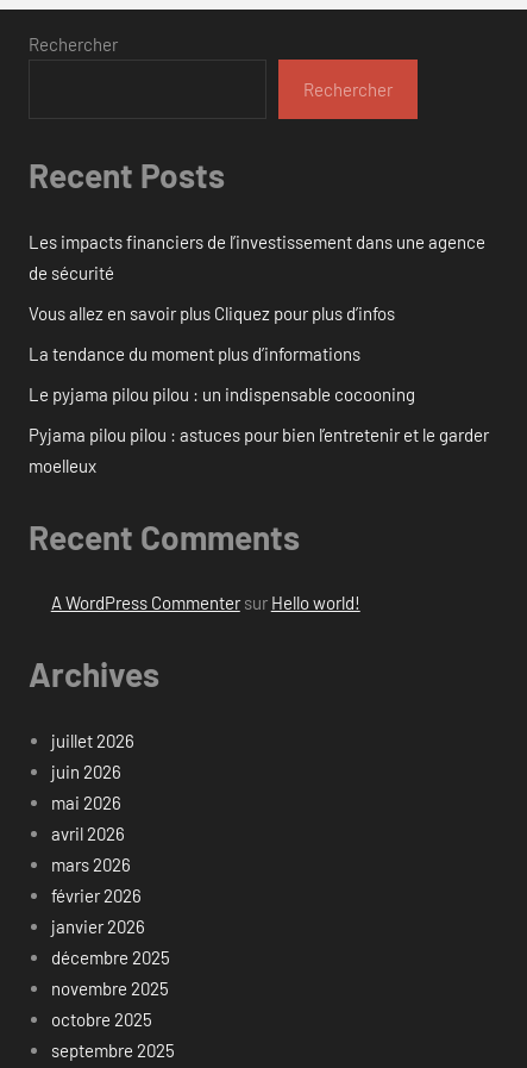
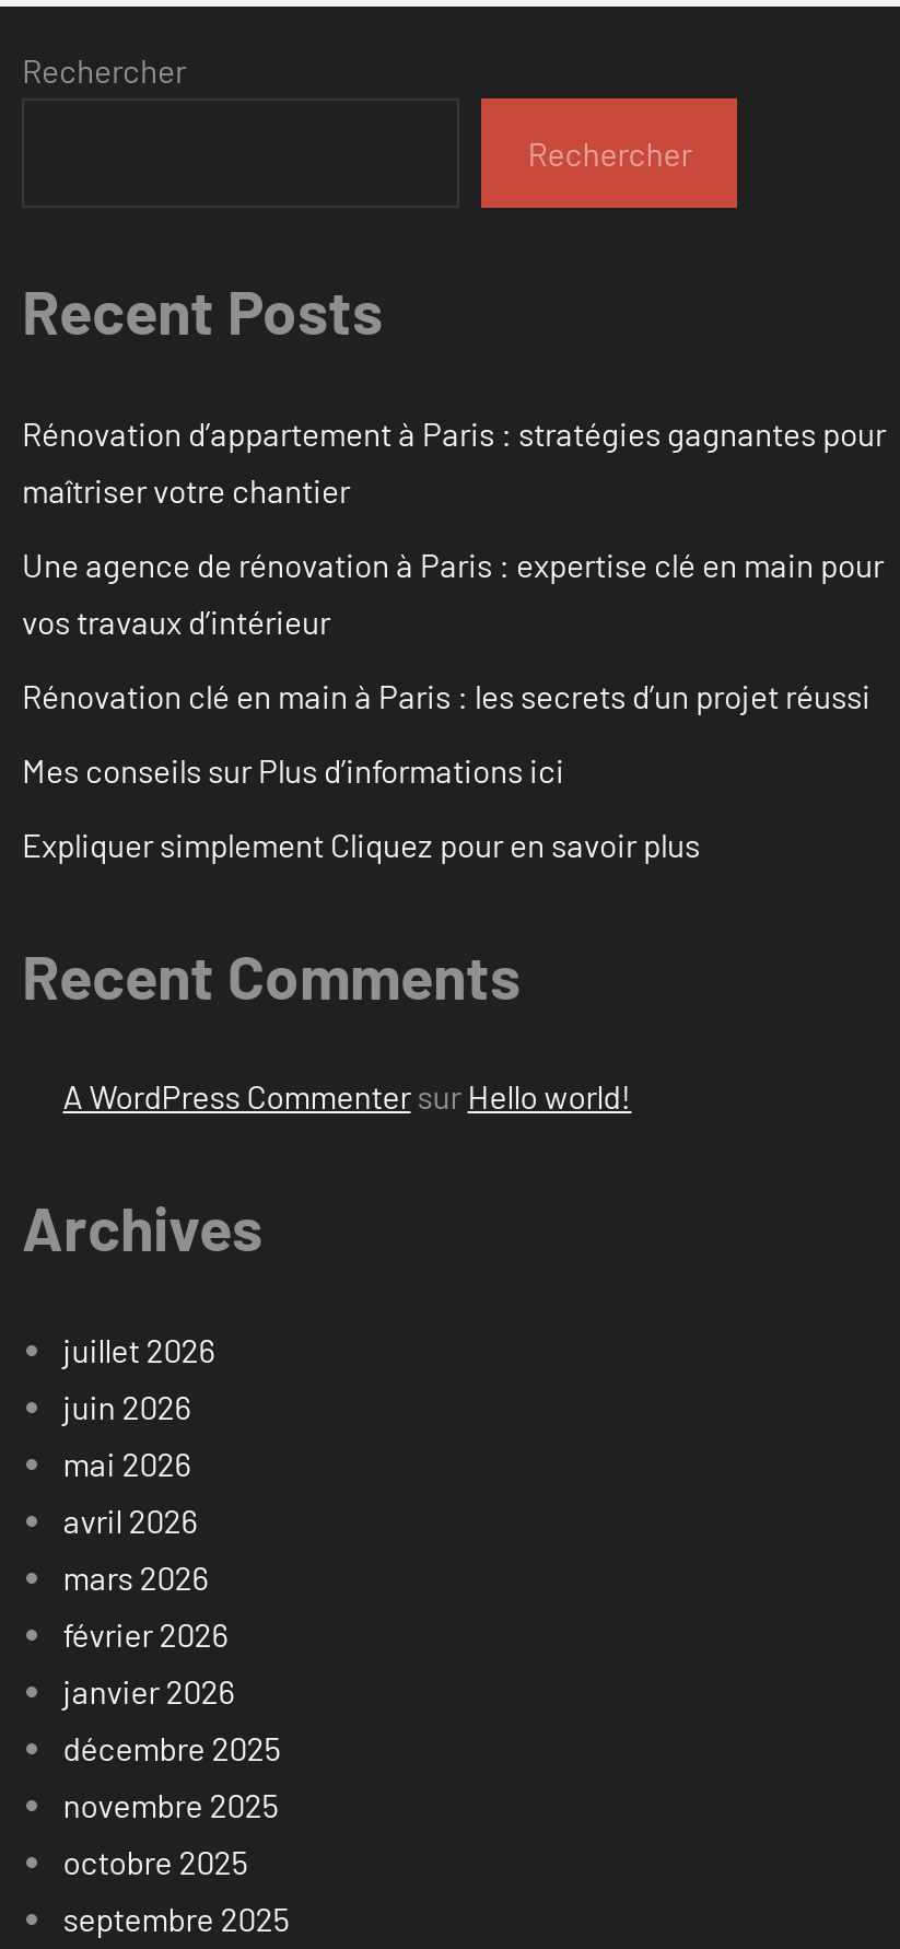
- Les impacts financiers de l’investissement dans une agence
- de sécurité
+ Rénovation d’appartement à Paris : stratégies gagnantes pour
+ maîtriser votre chantier

- Vous allez en savoir plus Cliquez pour plus d’infos
+ Une agence de rénovation à Paris : expertise clé en main pour
+ vos travaux d’intérieur

- La tendance du moment plus d’informations
+ Rénovation clé en main à Paris : les secrets d’un projet réussi

- Le pyjama pilou pilou : un indispensable cocooning
+ Mes conseils sur Plus d’informations ici

- Pyjama pilou pilou : astuces pour bien l’entretenir et le garder
- moelleux
+ Expliquer simplement Cliquez pour en savoir plus
